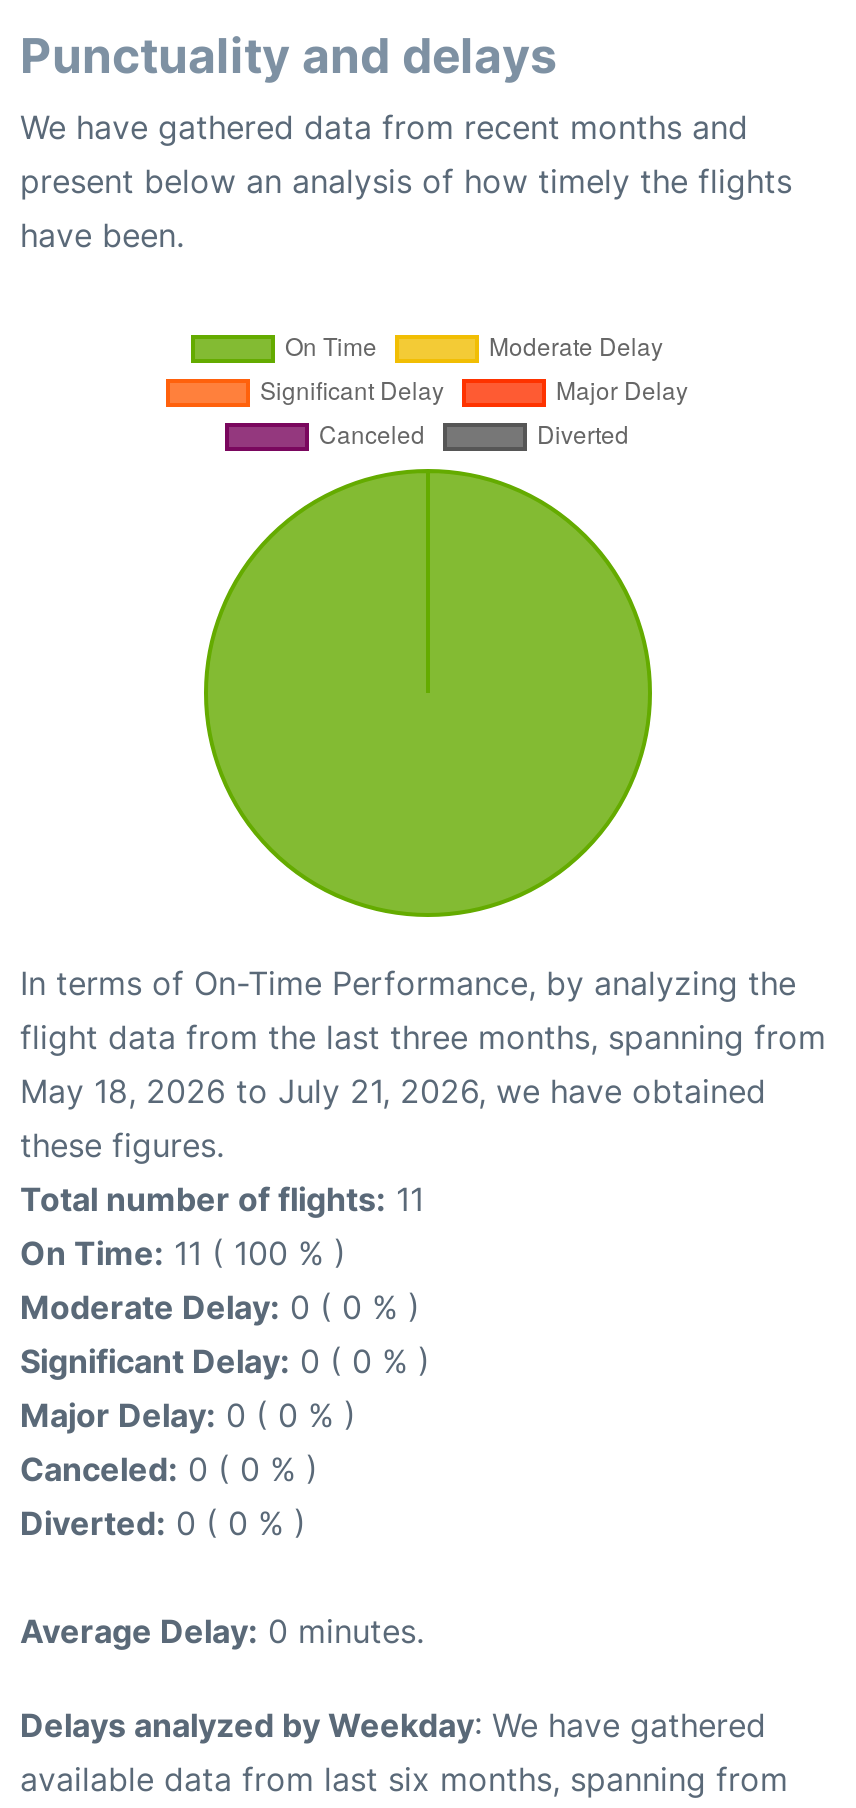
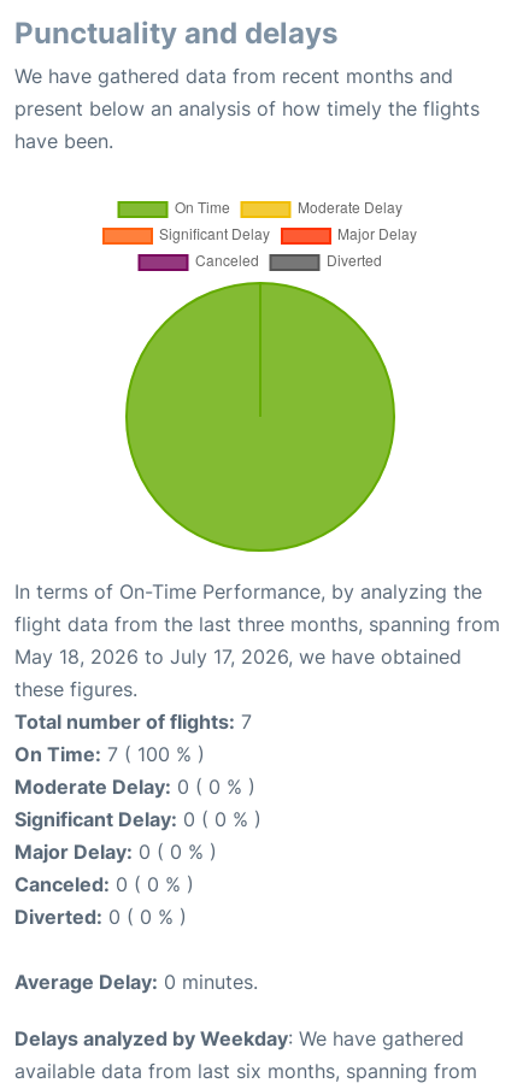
- May 18, 2026 to July 21, 2026, we have obtained
+ May 18, 2026 to July 17, 2026, we have obtained

- Total number of flights: 11
+ Total number of flights: 7

- On Time: 11 ( 100 % )
+ On Time: 7 ( 100 % )
